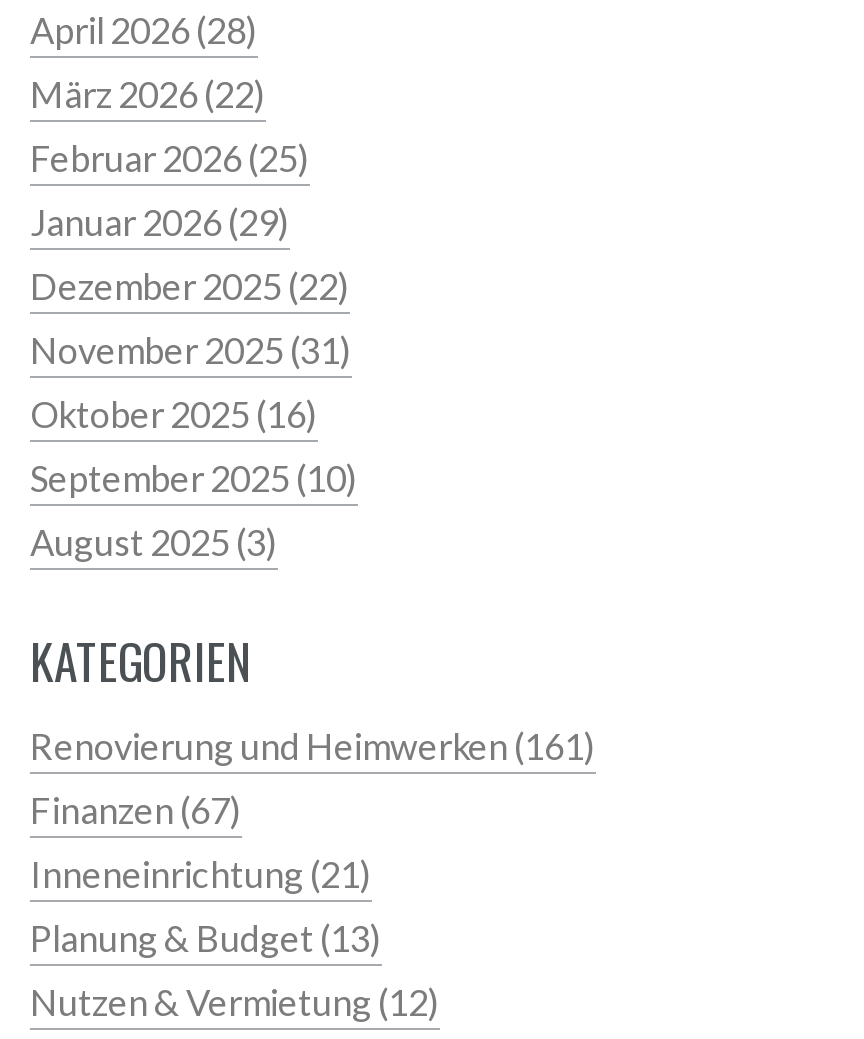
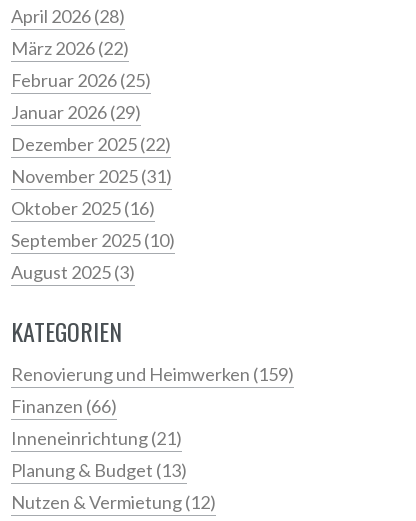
- Renovierung und Heimwerken (161)
+ Renovierung und Heimwerken (159)

- Finanzen (67)
+ Finanzen (66)
